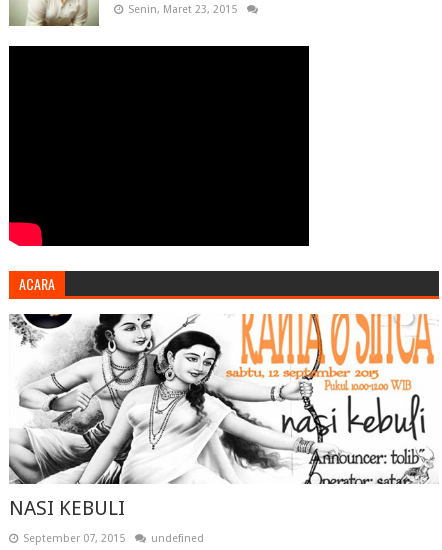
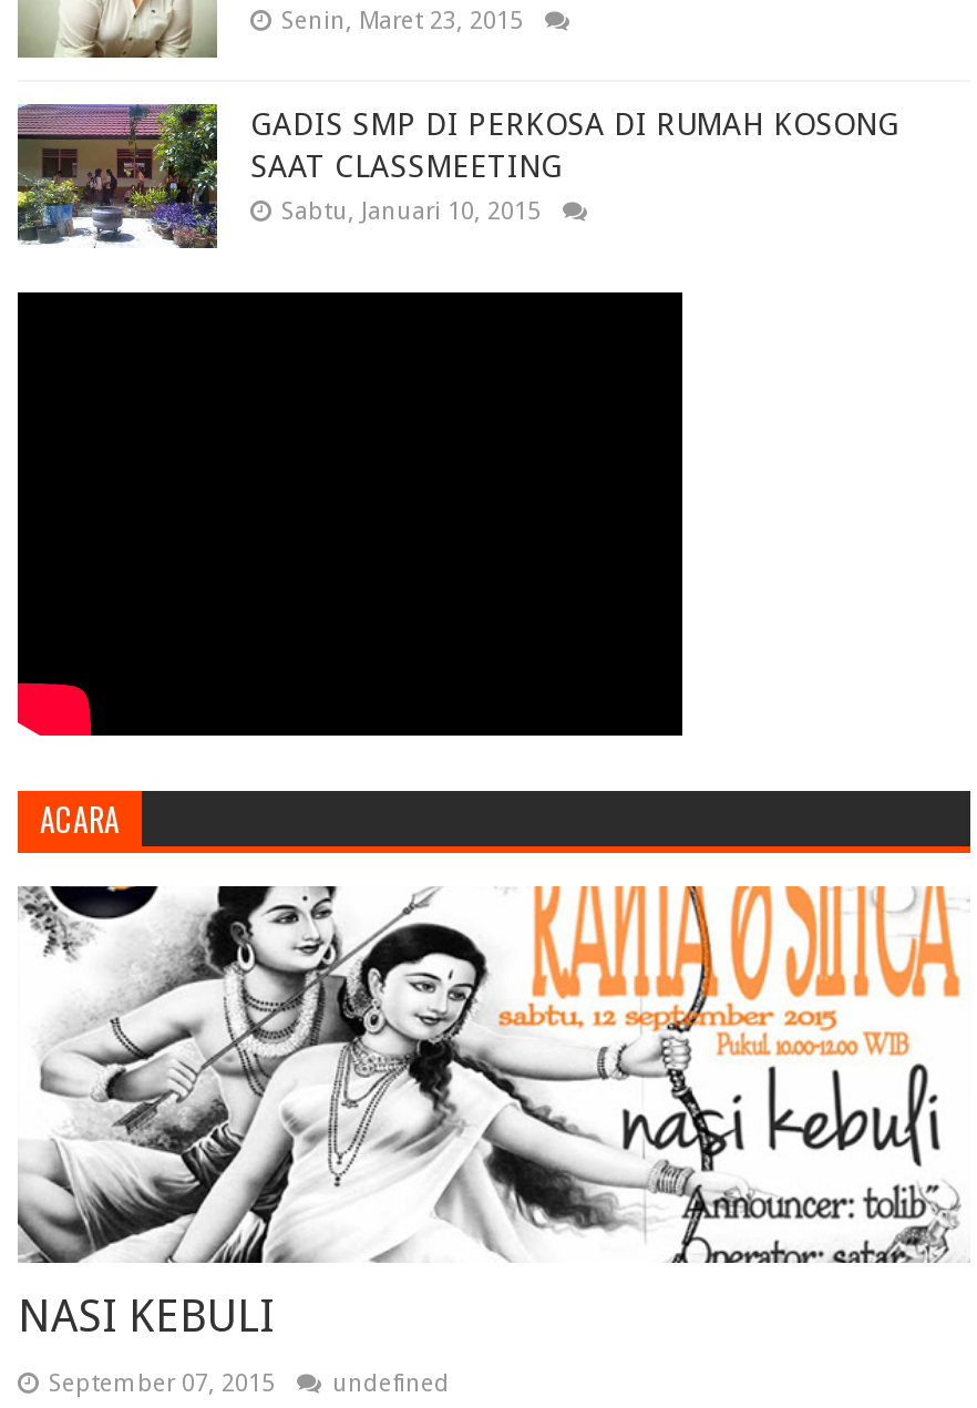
+ [image]
+ GADIS SMP DI PERKOSA DI RUMAH KOSONG
+ SAAT CLASSMEETING
+ Sabtu, Januari 10, 2015
